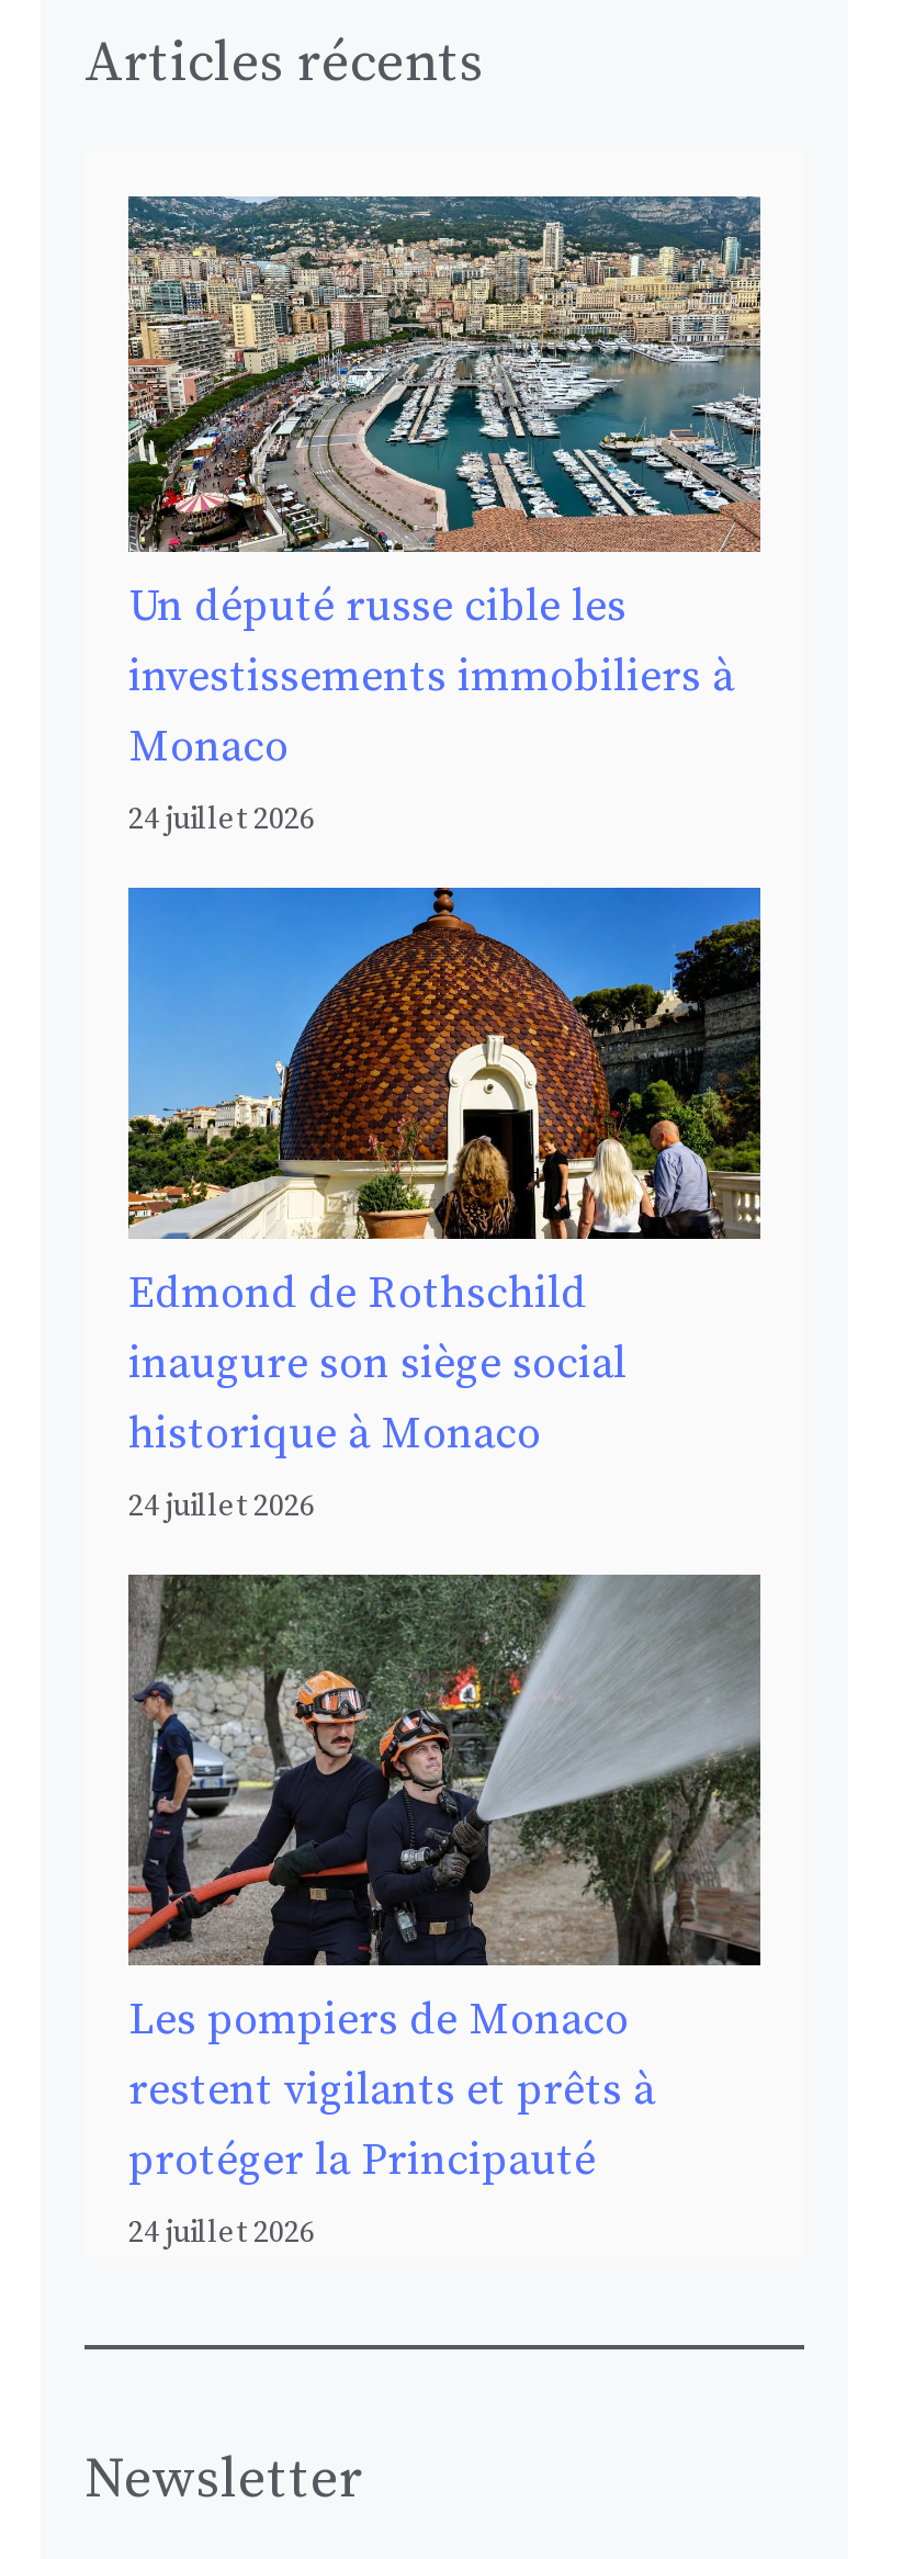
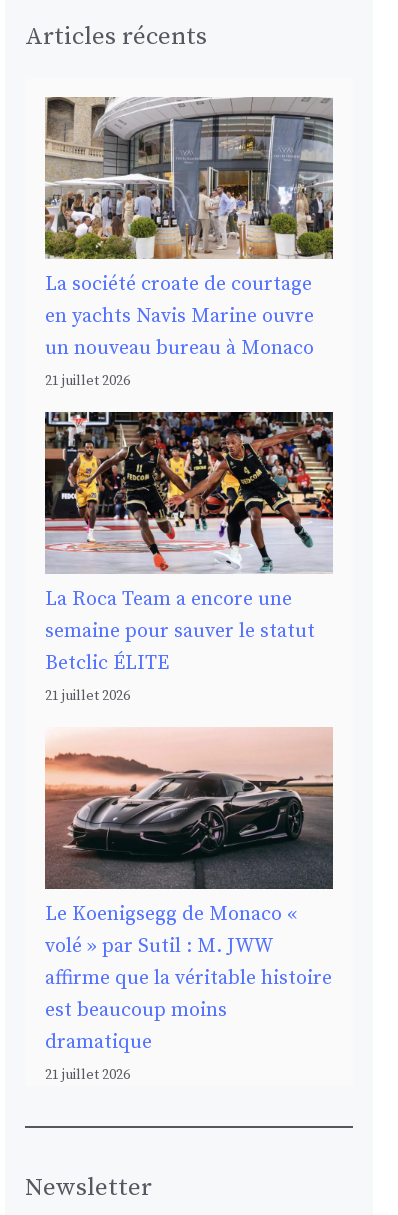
- [image]
- Un député russe cible les
- investissements immobiliers à
- Monaco
- 24 juillet 2026
+ [image]
+ La société croate de courtage
+ en yachts Navis Marine ouvre
+ un nouveau bureau à Monaco
+ 21 juillet 2026

- [image]
- Edmond de Rothschild
- inaugure son siège social
- historique à Monaco
- 24 juillet 2026
+ [image]
+ La Roca Team a encore une
+ semaine pour sauver le statut
+ Betclic ÉLITE
+ 21 juillet 2026

- [image]
- Les pompiers de Monaco
- restent vigilants et prêts à
- protéger la Principauté
- 24 juillet 2026
+ [image]
+ Le Koenigsegg de Monaco «
+ volé » par Sutil : M. JWW
+ affirme que la véritable histoire
+ est beaucoup moins
+ dramatique
+ 21 juillet 2026
